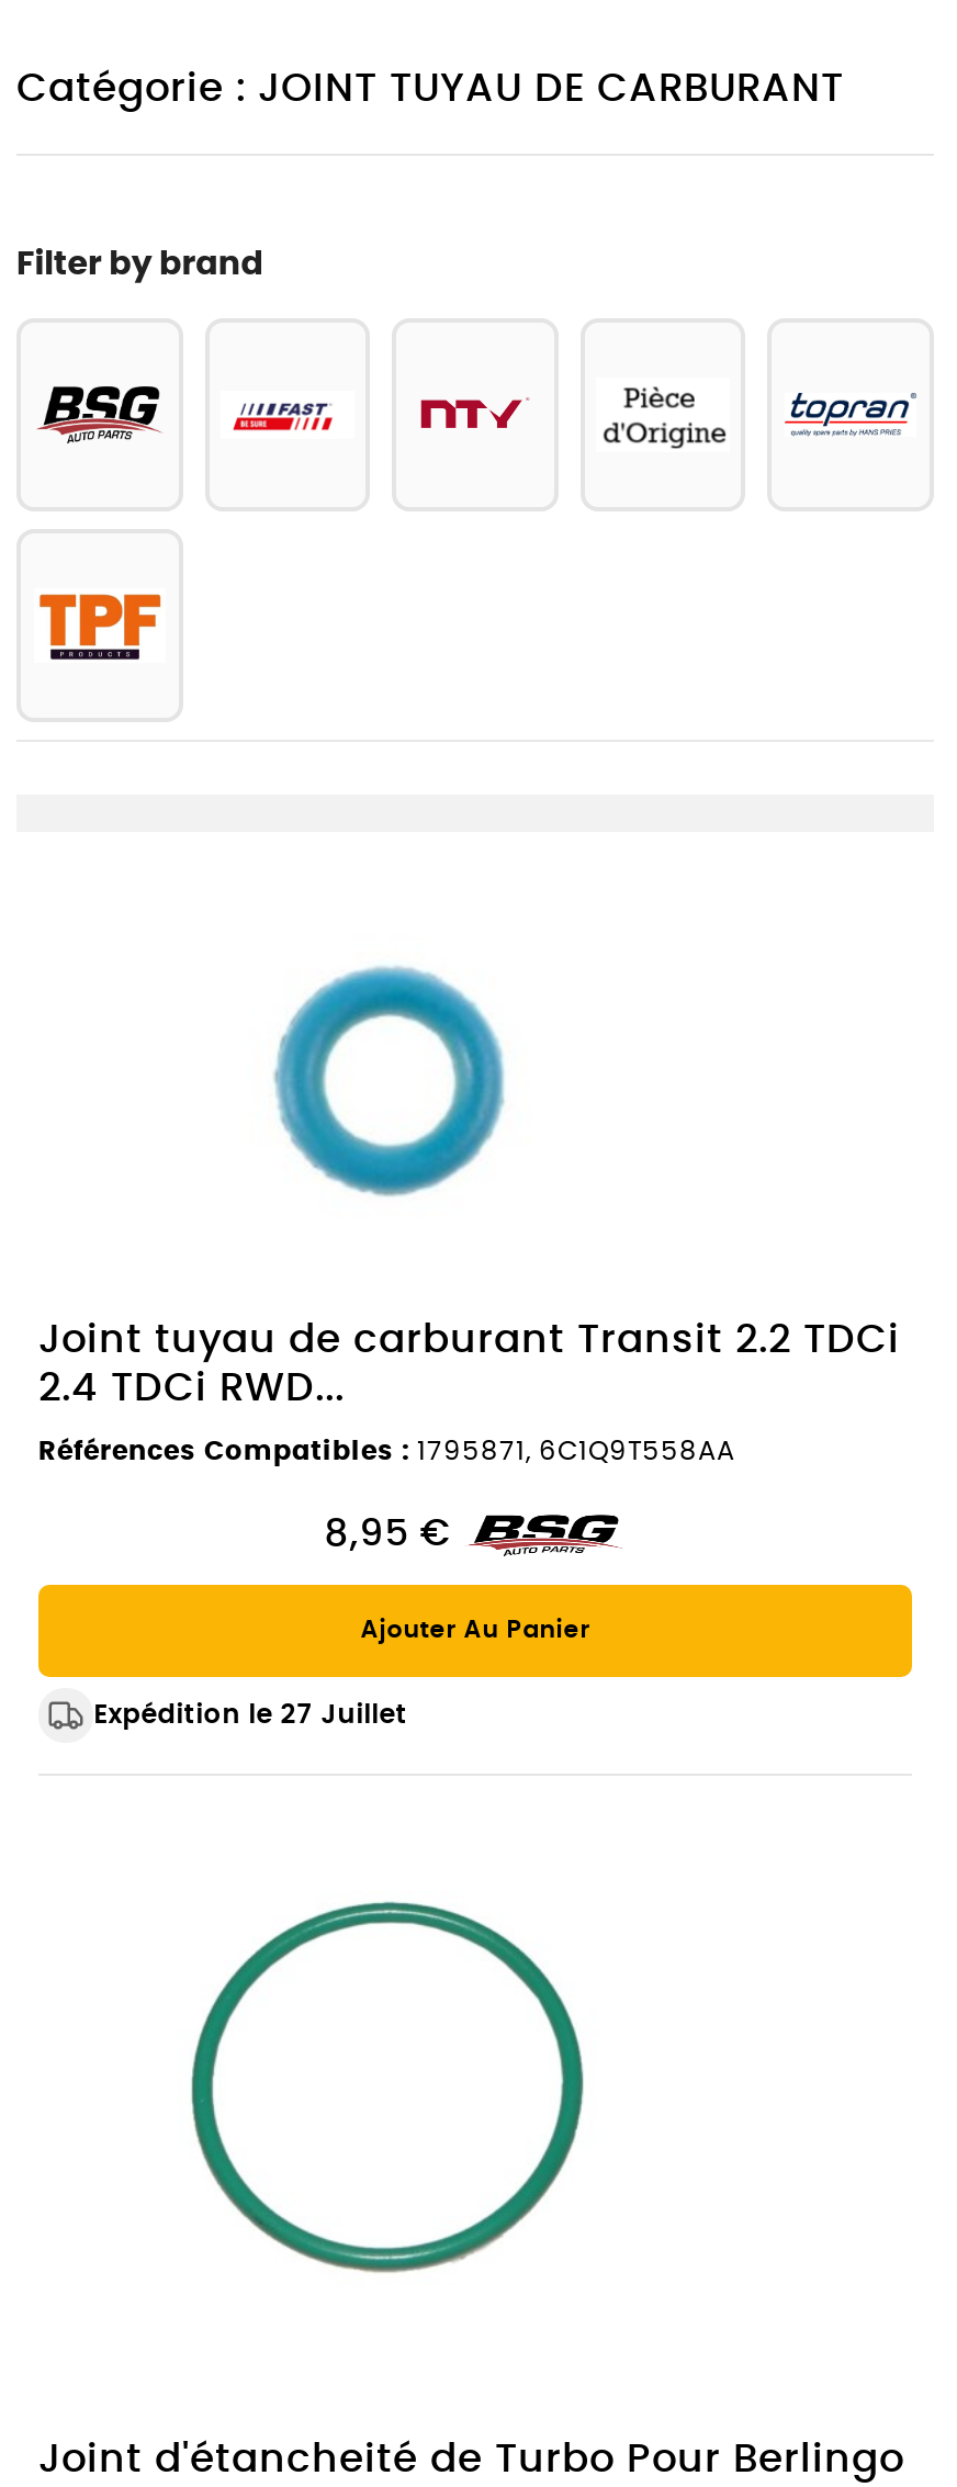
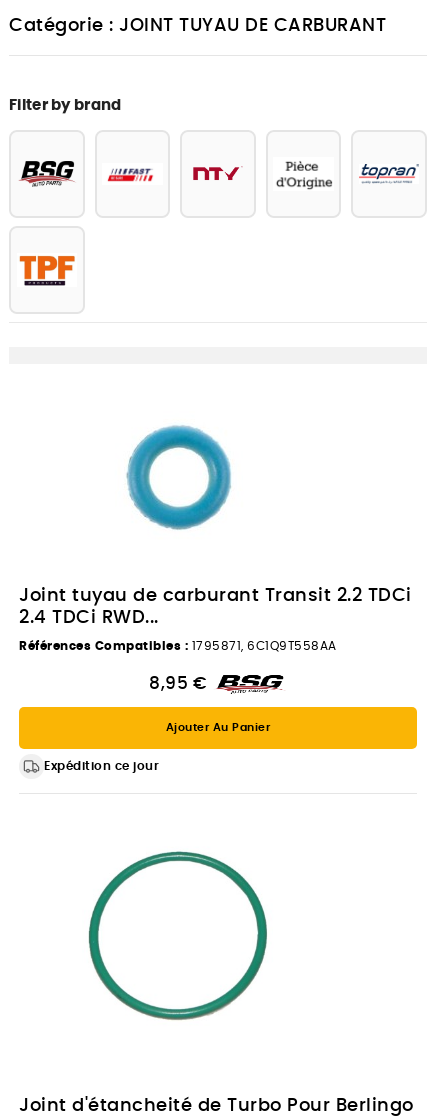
- Expédition le 27 Juillet
+ Expédition ce jour
